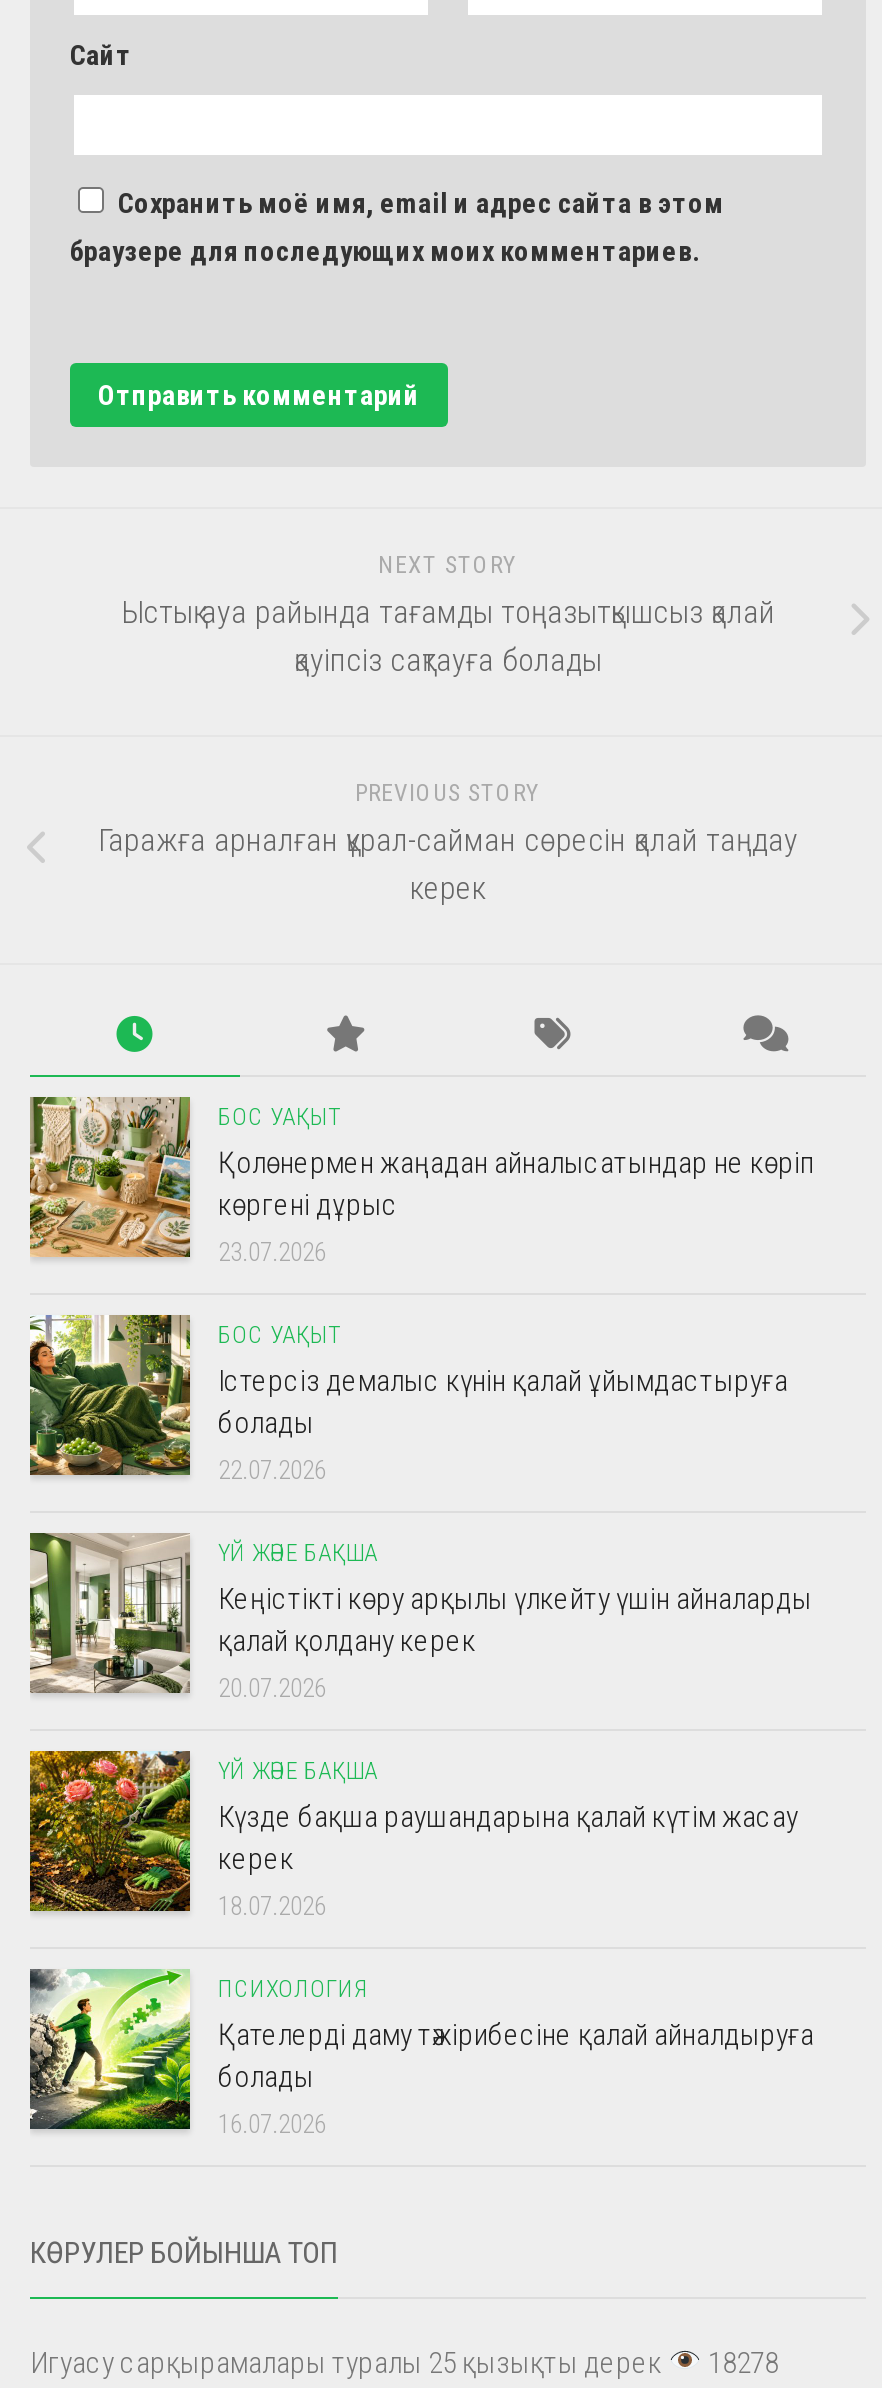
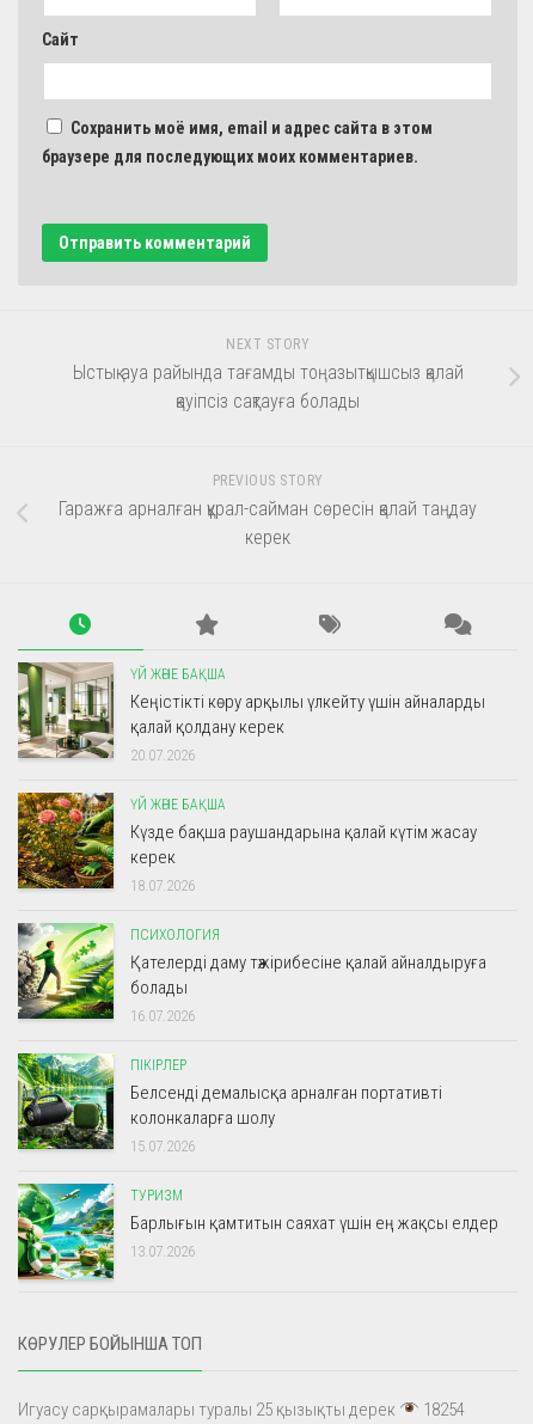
- [image]
- БОС УАҚЫТ
- Қолөнермен жаңадан айналысатындар не көріп
- көргені дұрыс
- 23.07.2026
- БОС УАҚЫТ
- Істерсіз демалыс күнін қалай ұйымдастыруға
- болады
- 22.07.2026

- [image]

moved up: [image] | ҮЙ ЖӘНЕ БАҚША | Кеңістікті көру арқылы үлкейту үшін айналарды | ... | болады | 16.07.2026

+ [image]
+ ПІКІРЛЕР
+ Белсенді демалысқа арналған портативті
+ колонкаларға шолу
+ 15.07.2026
+ ТУРИЗМ
+ Барлығын қамтитын саяхат үшін ең жақсы елдер
+ 13.07.2026

+ [image]

- Игуасу сарқырамалары туралы 25 қызықты дерек 18278
+ Игуасу сарқырамалары туралы 25 қызықты дерек 18254
